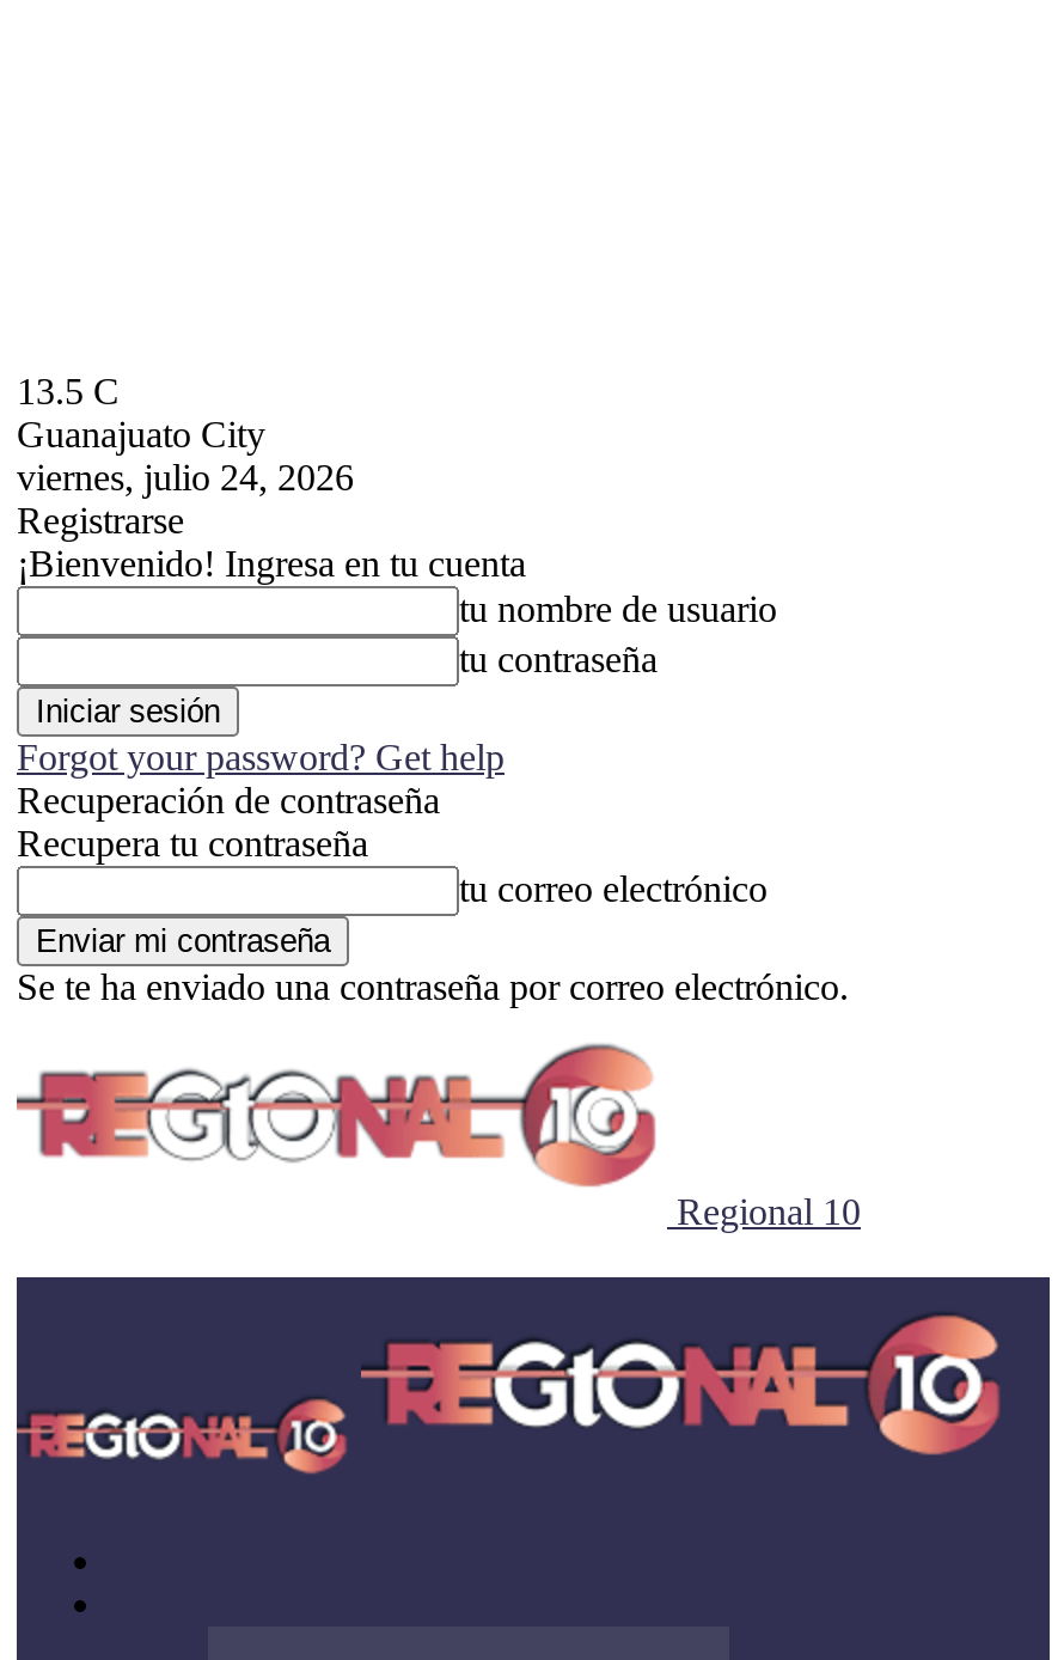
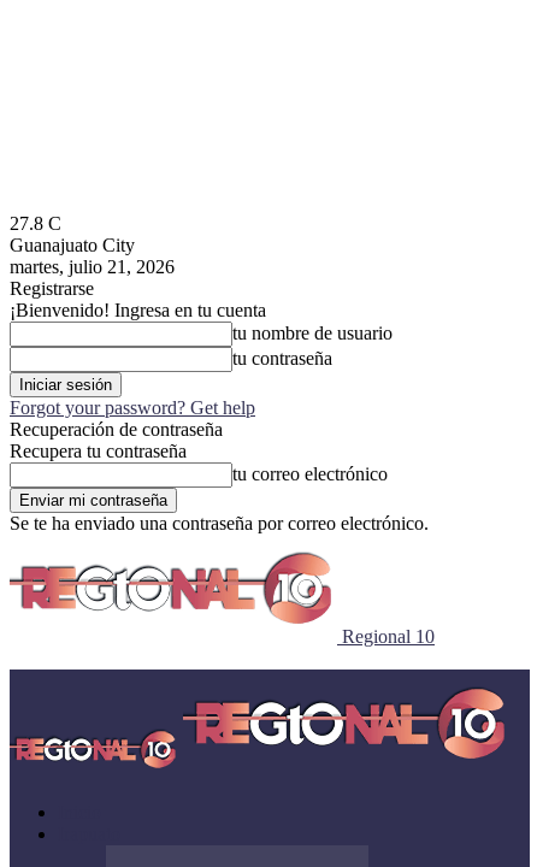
- 13.5 C
+ 27.8 C

- viernes, julio 24, 2026
+ martes, julio 21, 2026
